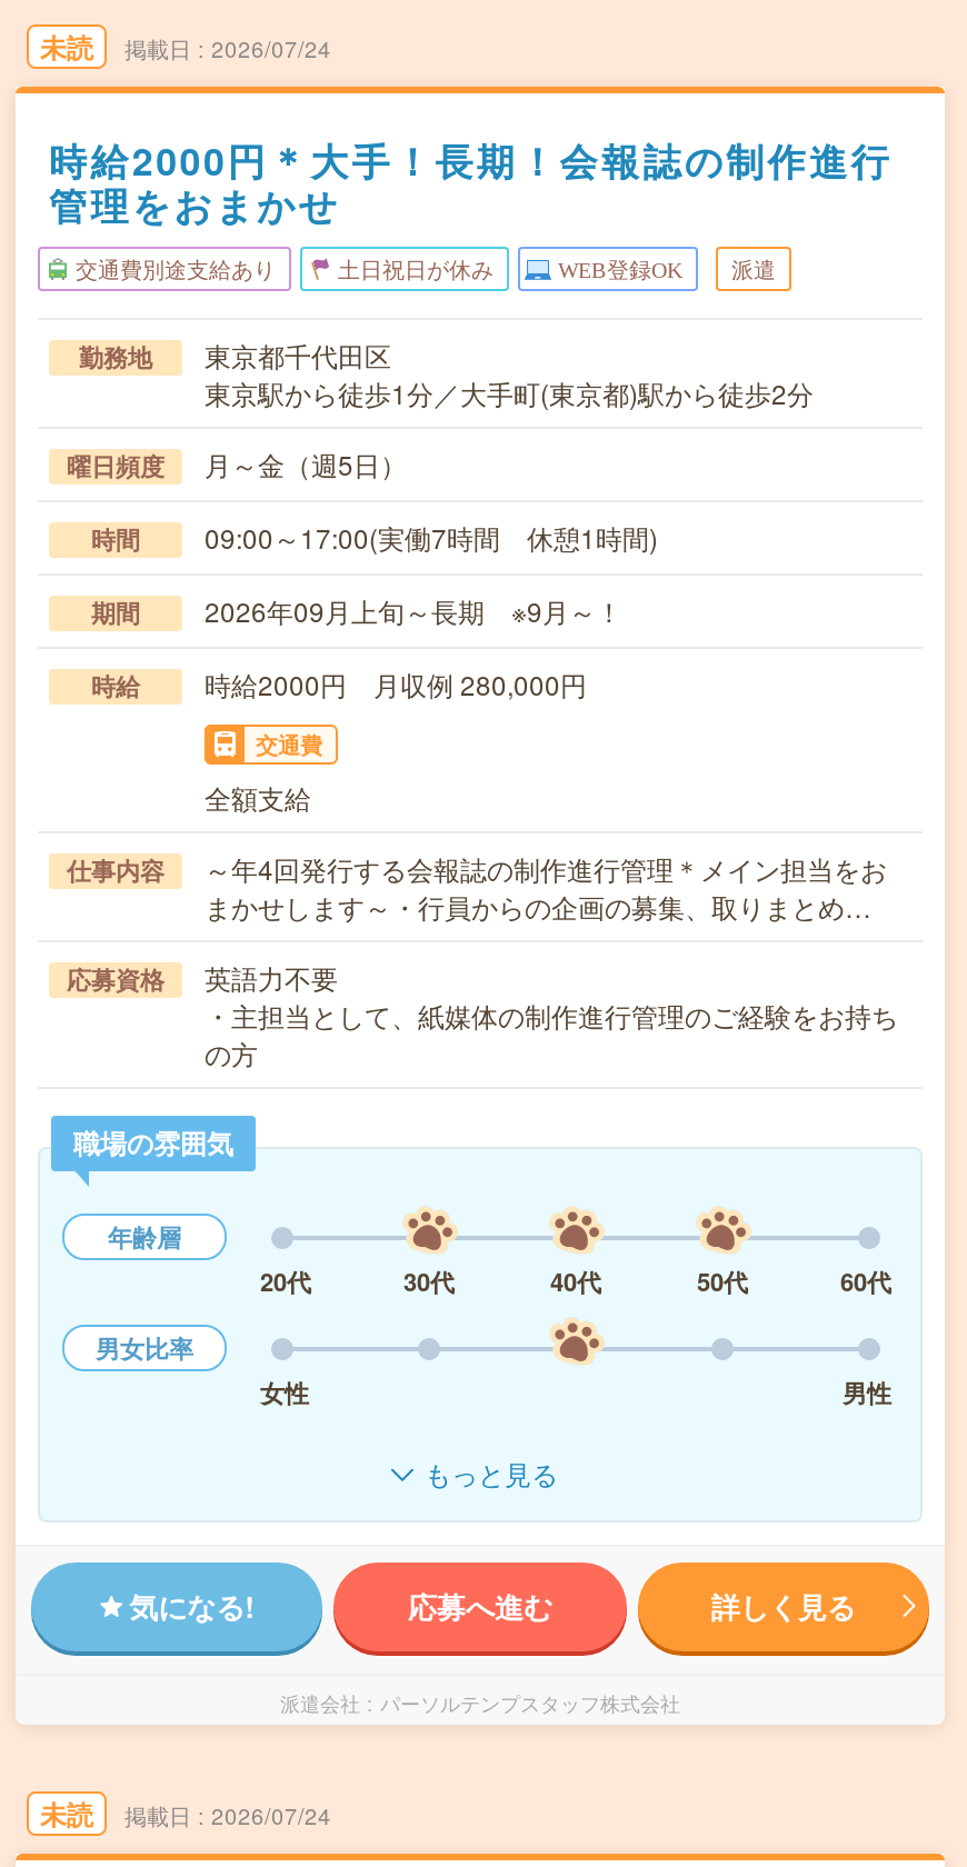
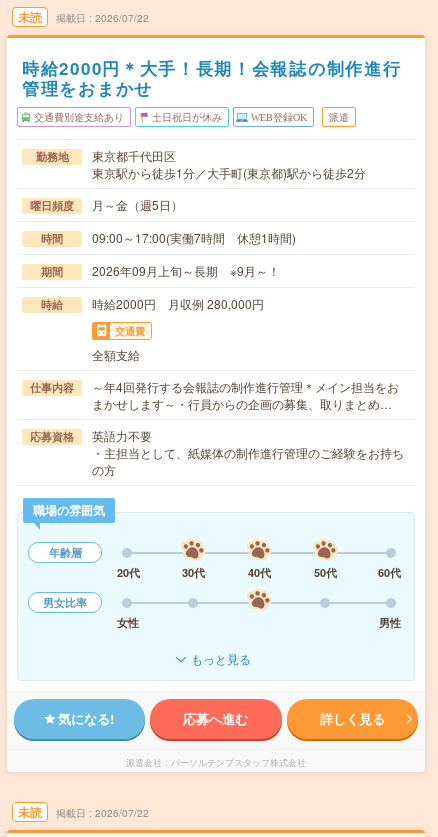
- 2026/07/24
+ 2026/07/22

- 2026/07/24
+ 2026/07/22
